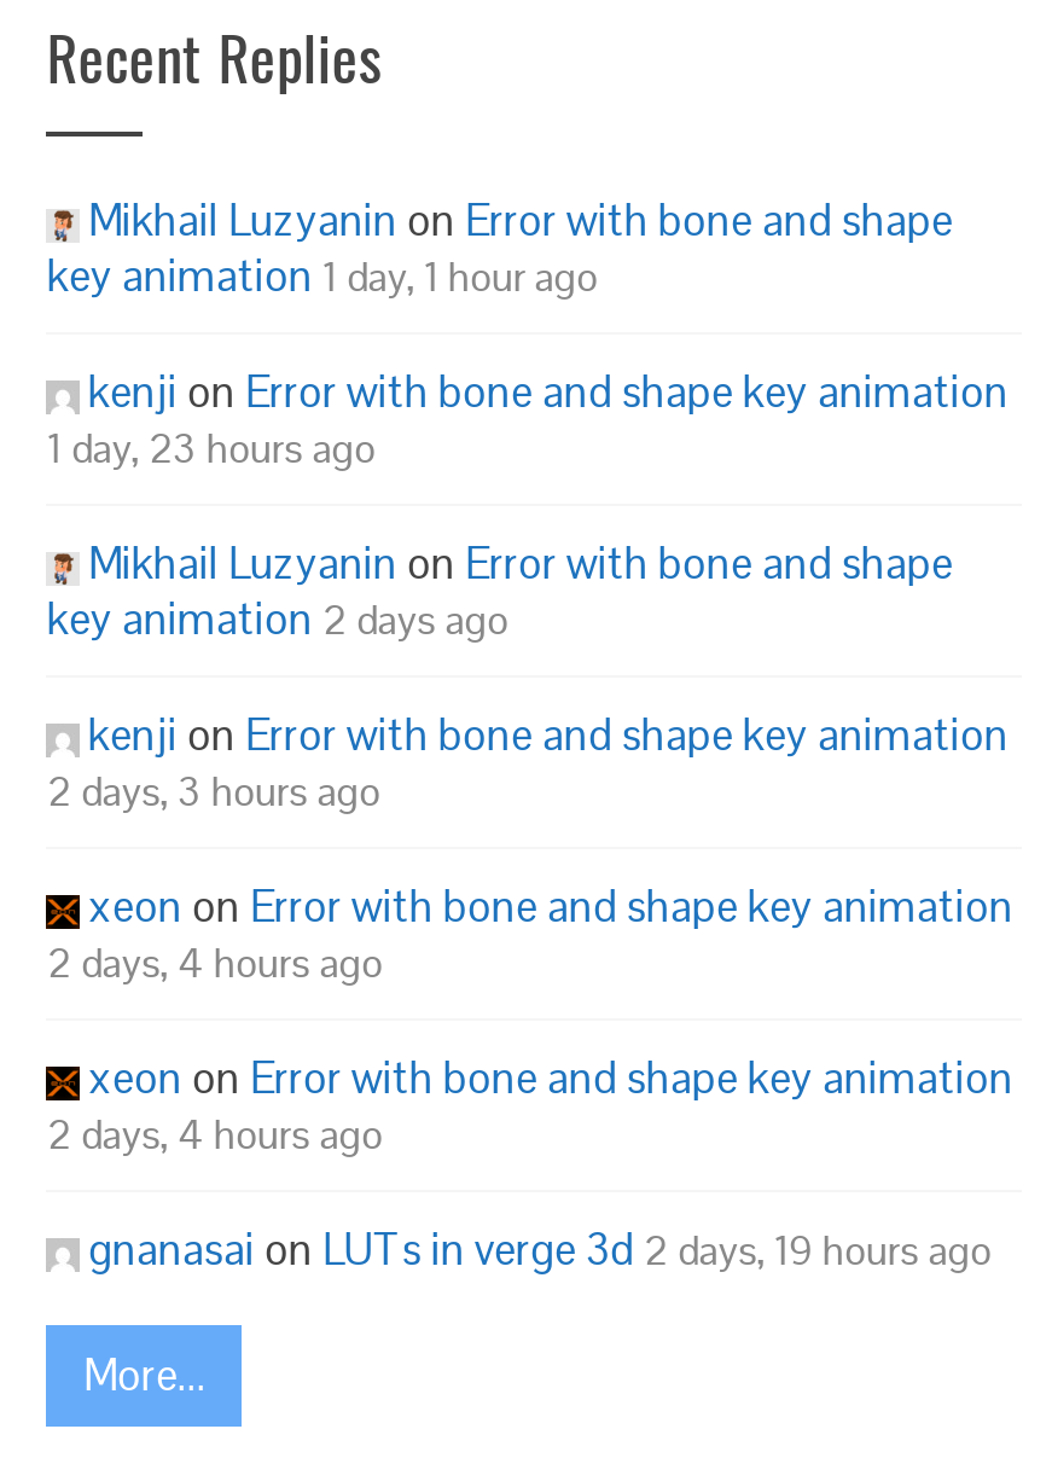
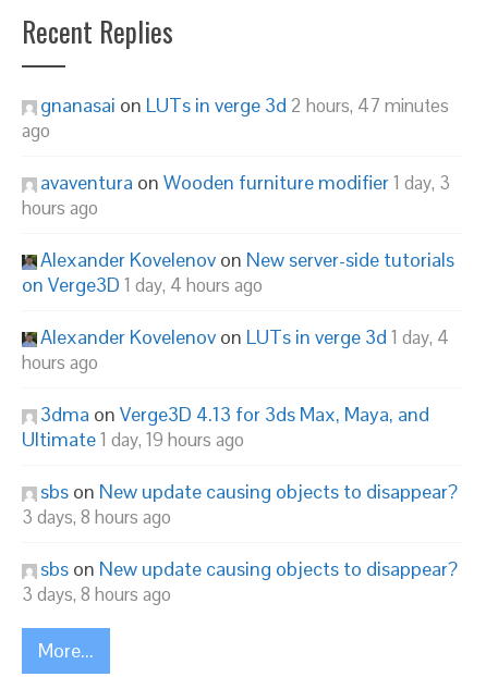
- Mikhail Luzyanin on Error with bone and shape
- key animation 1 day, 1 hour ago
+ gnanasai on LUTs in verge 3d 2 hours, 47 minutes
+ ago

- kenji on Error with bone and shape key animation
- 1 day, 23 hours ago
+ avaventura on Wooden furniture modifier 1 day, 3
+ hours ago

- Mikhail Luzyanin on Error with bone and shape
- key animation 2 days ago
+ Alexander Kovelenov on New server-side tutorials
+ on Verge3D 1 day, 4 hours ago

- kenji on Error with bone and shape key animation
- 2 days, 3 hours ago
+ Alexander Kovelenov on LUTs in verge 3d 1 day, 4
+ hours ago

- xeon on Error with bone and shape key animation
- 2 days, 4 hours ago
+ 3dma on Verge3D 4.13 for 3ds Max, Maya, and
+ Ultimate 1 day, 19 hours ago

- xeon on Error with bone and shape key animation
- 2 days, 4 hours ago
+ sbs on New update causing objects to disappear?
+ 3 days, 8 hours ago

- gnanasai on LUTs in verge 3d 2 days, 19 hours ago
+ sbs on New update causing objects to disappear?
+ 3 days, 8 hours ago
